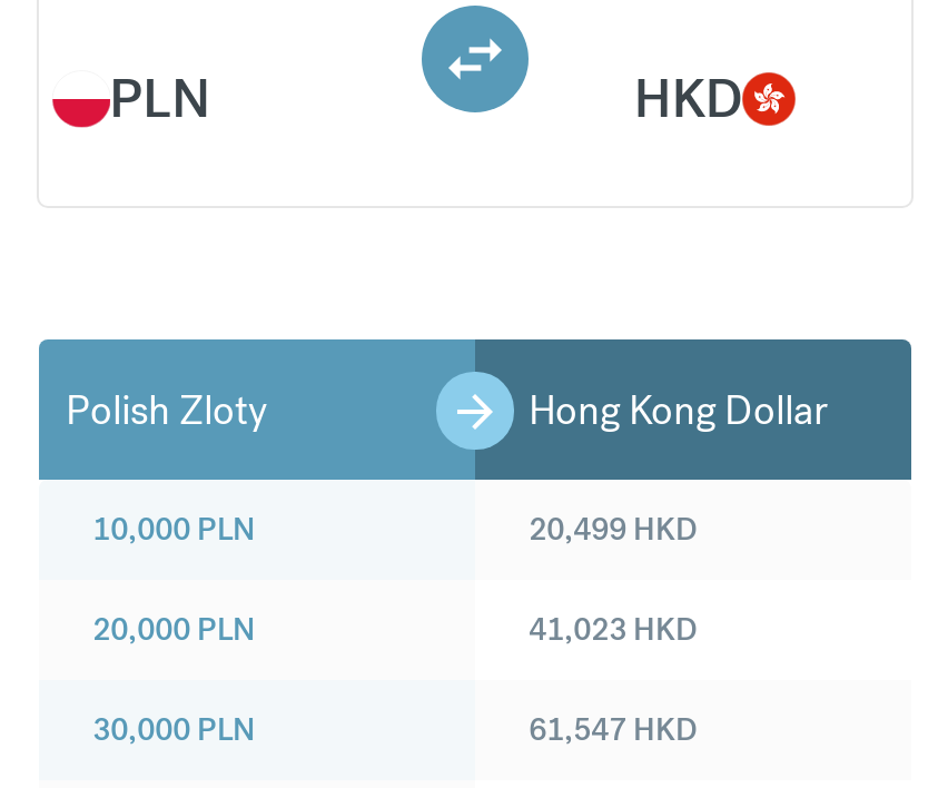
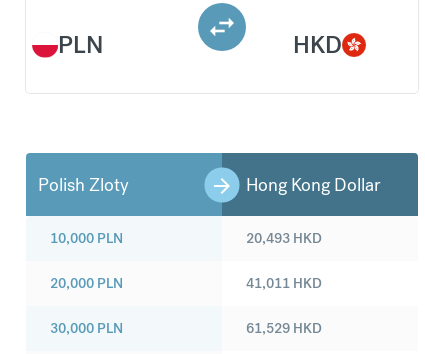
- 20,499 HKD
+ 20,493 HKD

- 41,023 HKD
+ 41,011 HKD

- 61,547 HKD
+ 61,529 HKD
